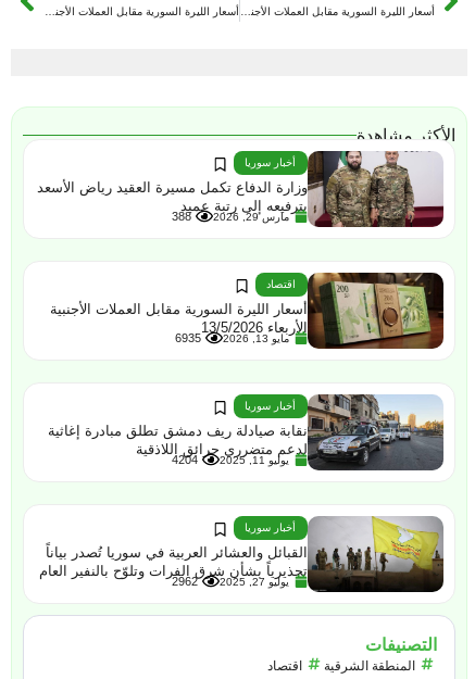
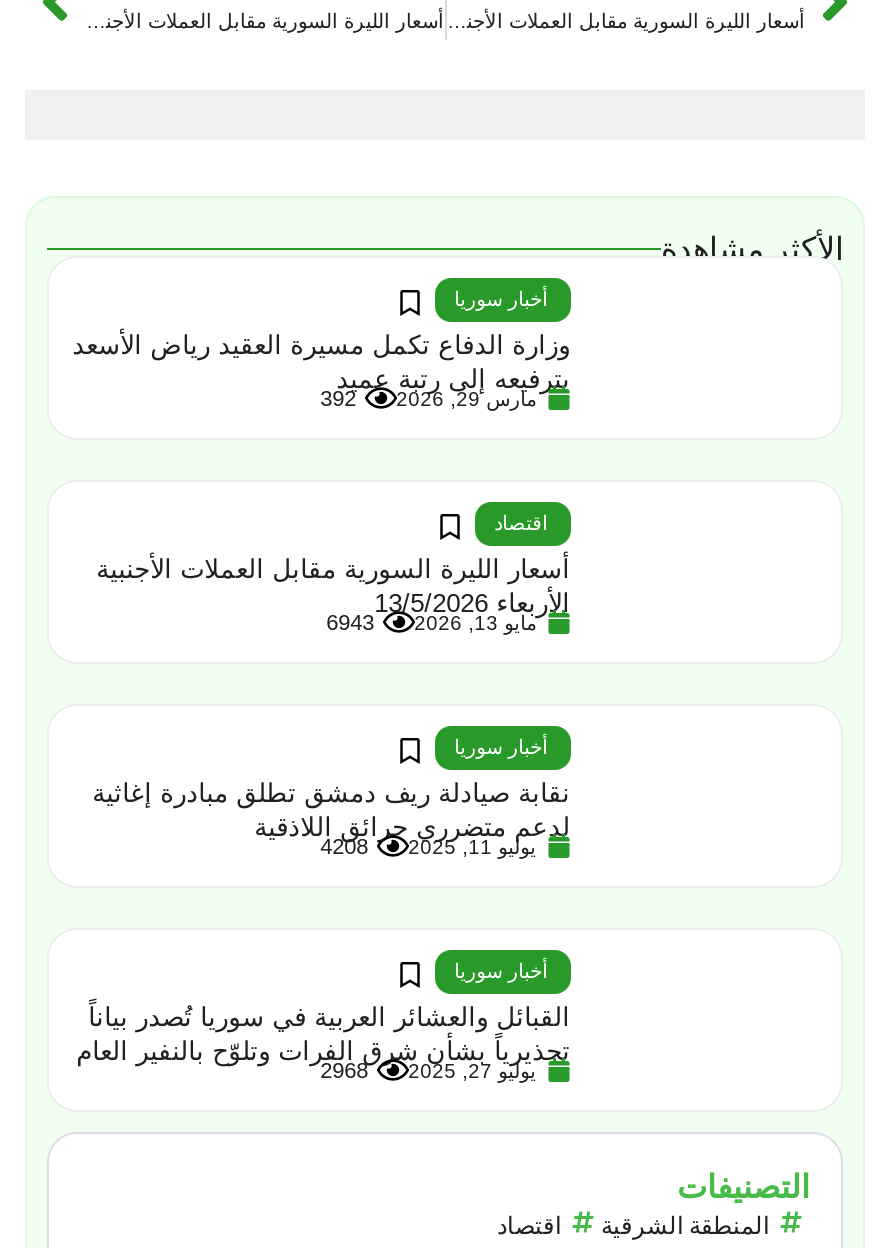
- [image]

- 388
+ 392

- [image]

- 6935
+ 6943

- [image]

- 4204
+ 4208

- [image]

- 2962
+ 2968
